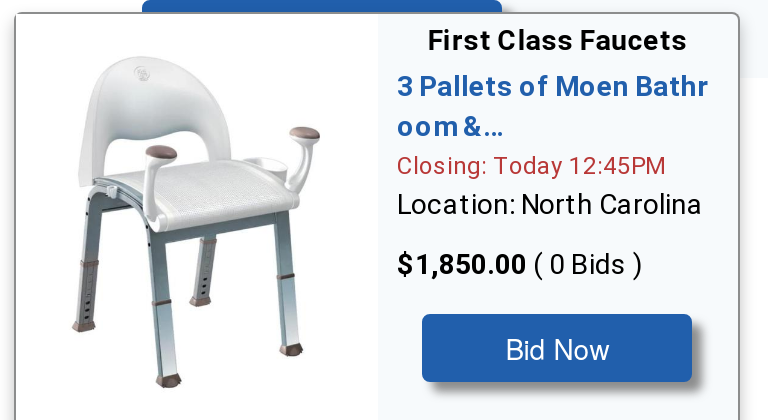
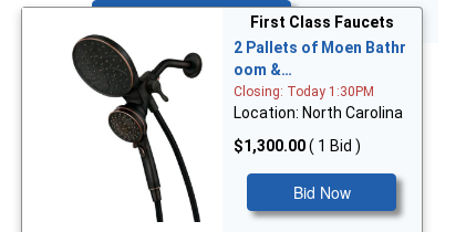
- [image]
- 3 Pallets of Moen Bathr
+ [image]
+ 2 Pallets of Moen Bathr

- Closing: Today 12:45PM
+ Closing: Today 1:30PM

- $1,850.00 ( 0 Bids )
+ $1,300.00 ( 1 Bid )
